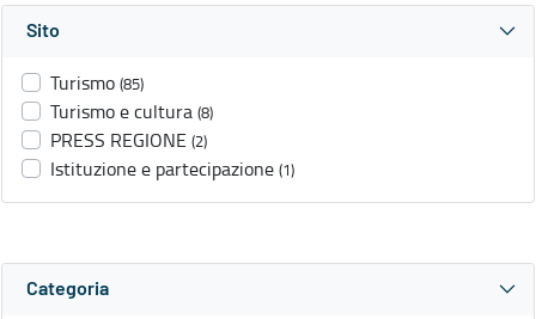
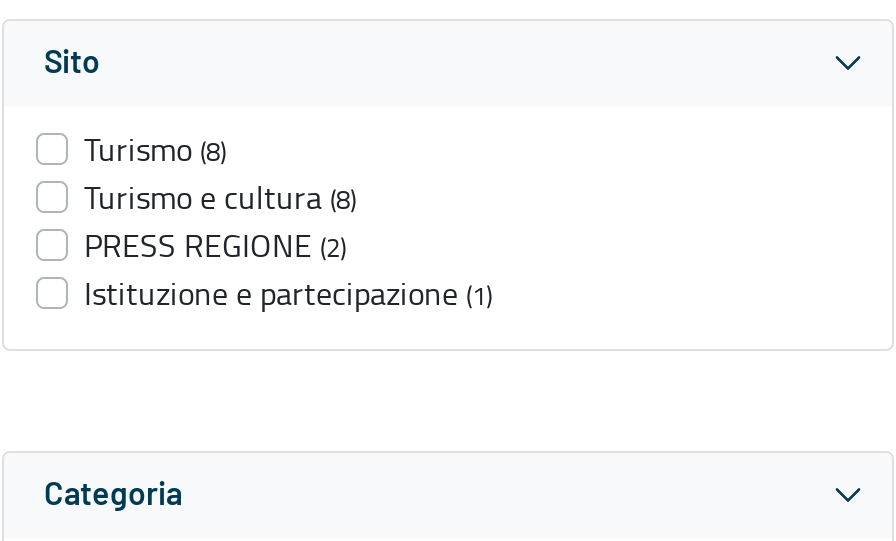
- Turismo (85)
+ Turismo (8)
